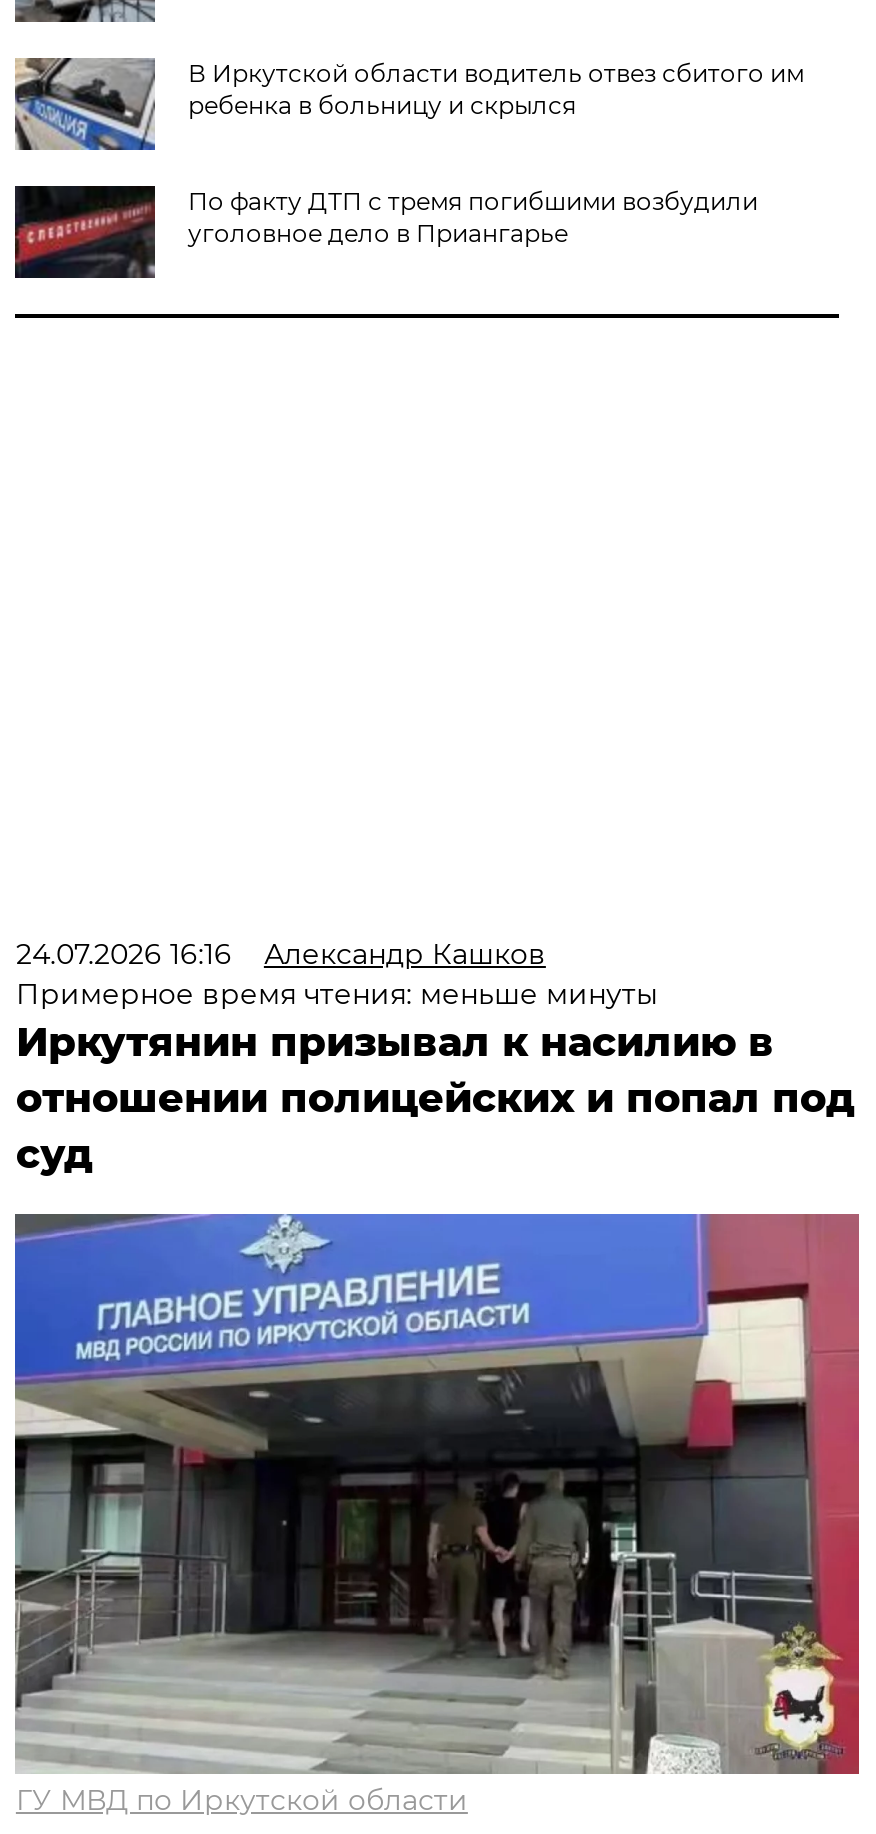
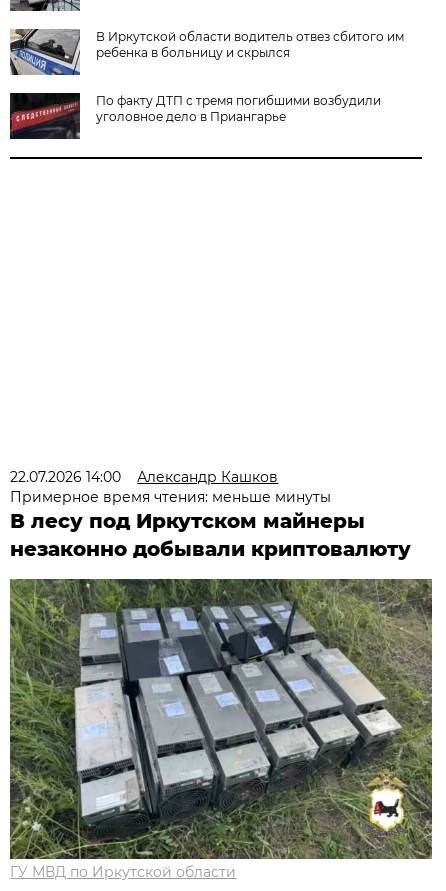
- 24.07.2026 16:16 Александр Кашков
+ 22.07.2026 14:00 Александр Кашков

- Иркутянин призывал к насилию в
- отношении полицейских и попал под
- суд
+ В лесу под Иркутском майнеры
+ незаконно добывали криптовалюту

- [image]
+ [image]
